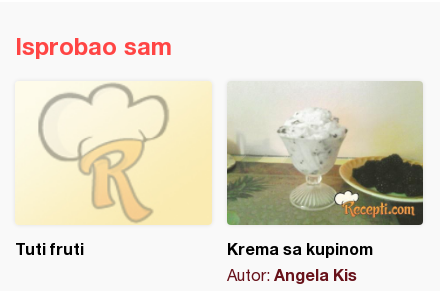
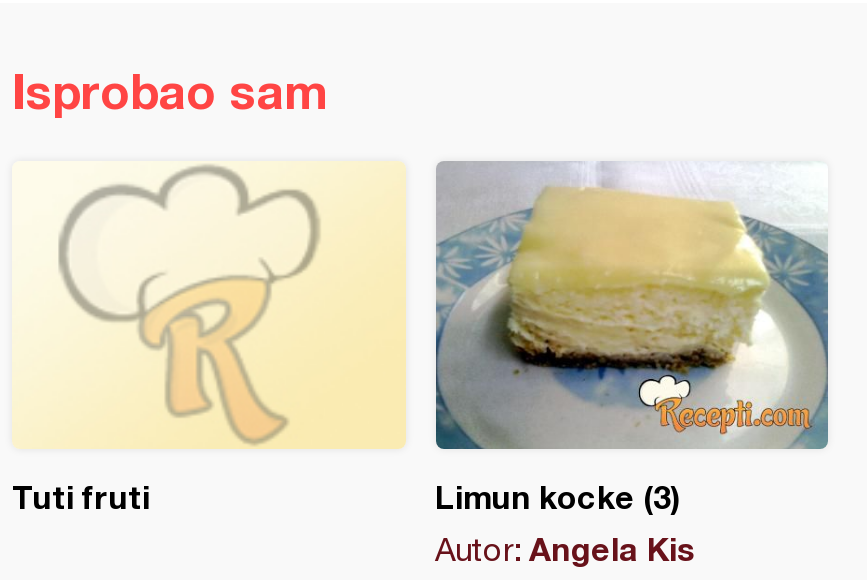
- [image]
- Krema sa kupinom
+ [image]
+ Limun kocke (3)
